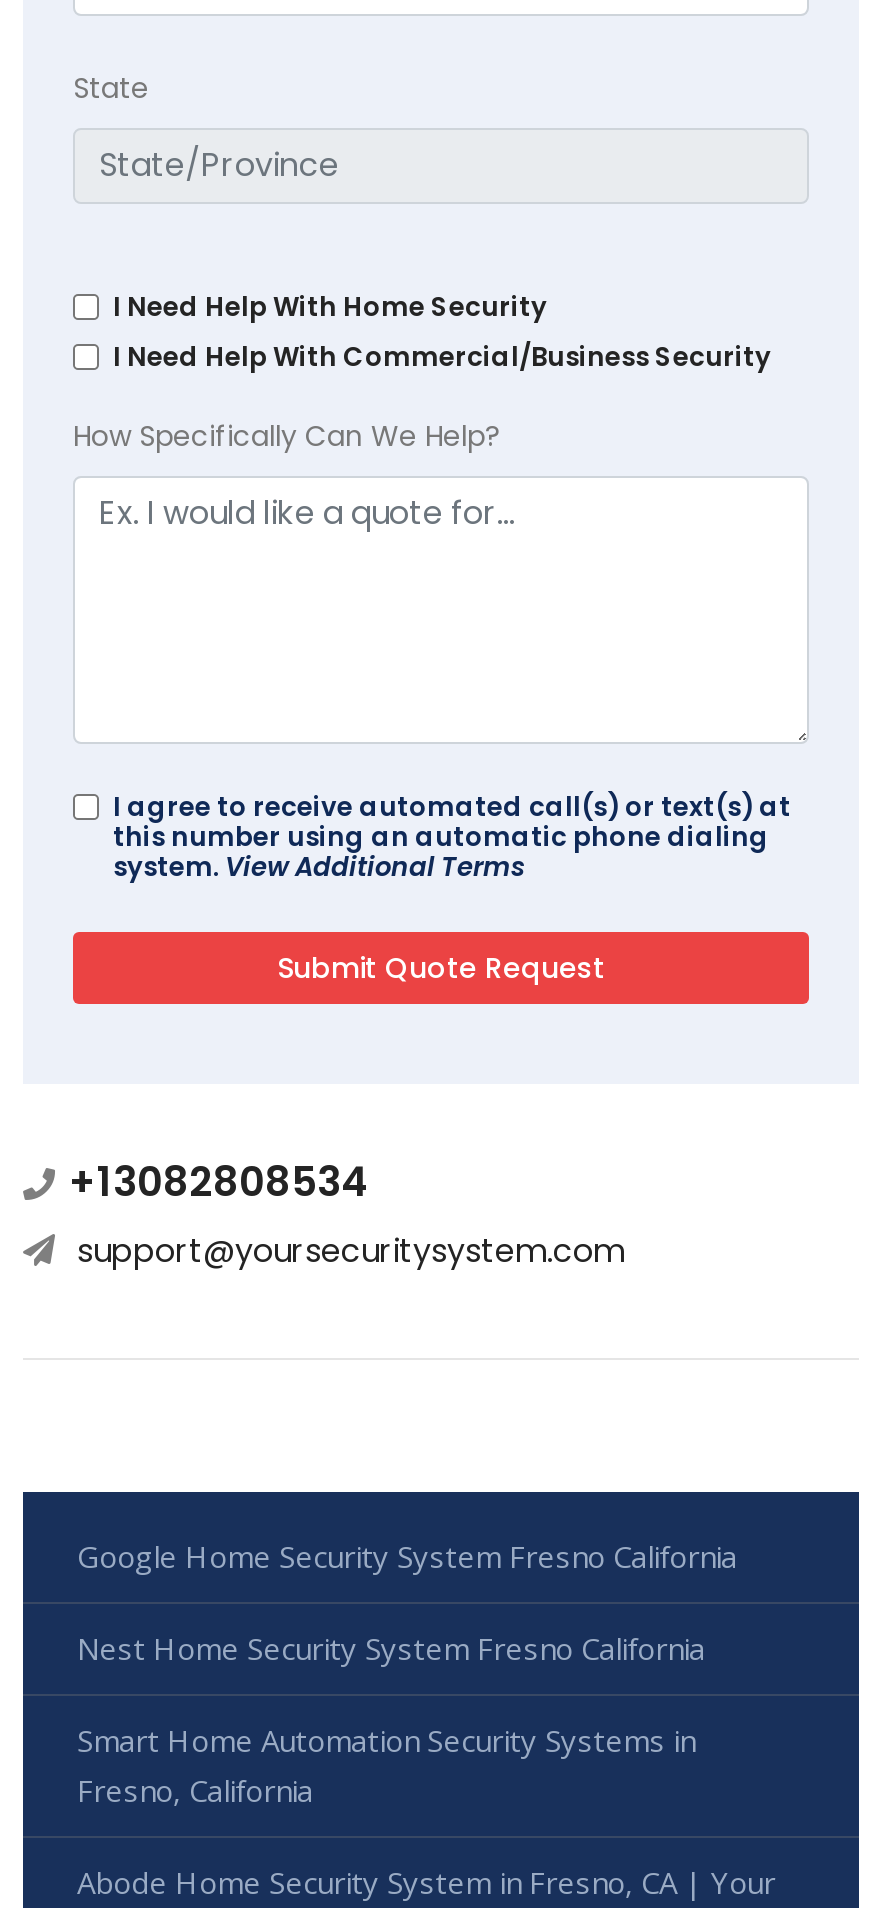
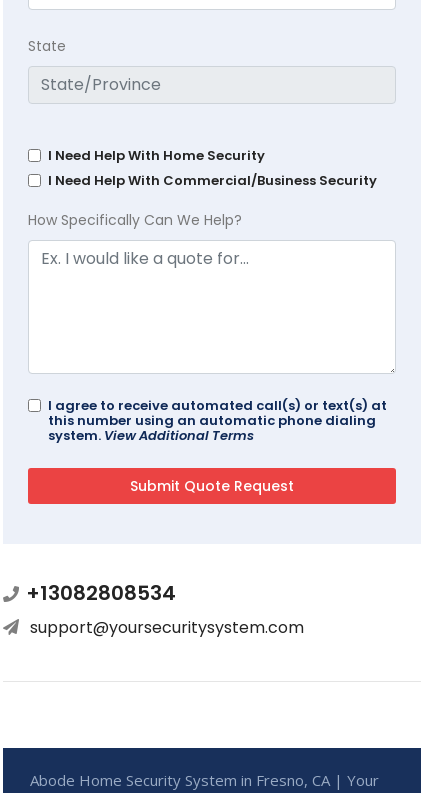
- Google Home Security System Fresno California
- Nest Home Security System Fresno California
- Smart Home Automation Security Systems in
- Fresno, California
